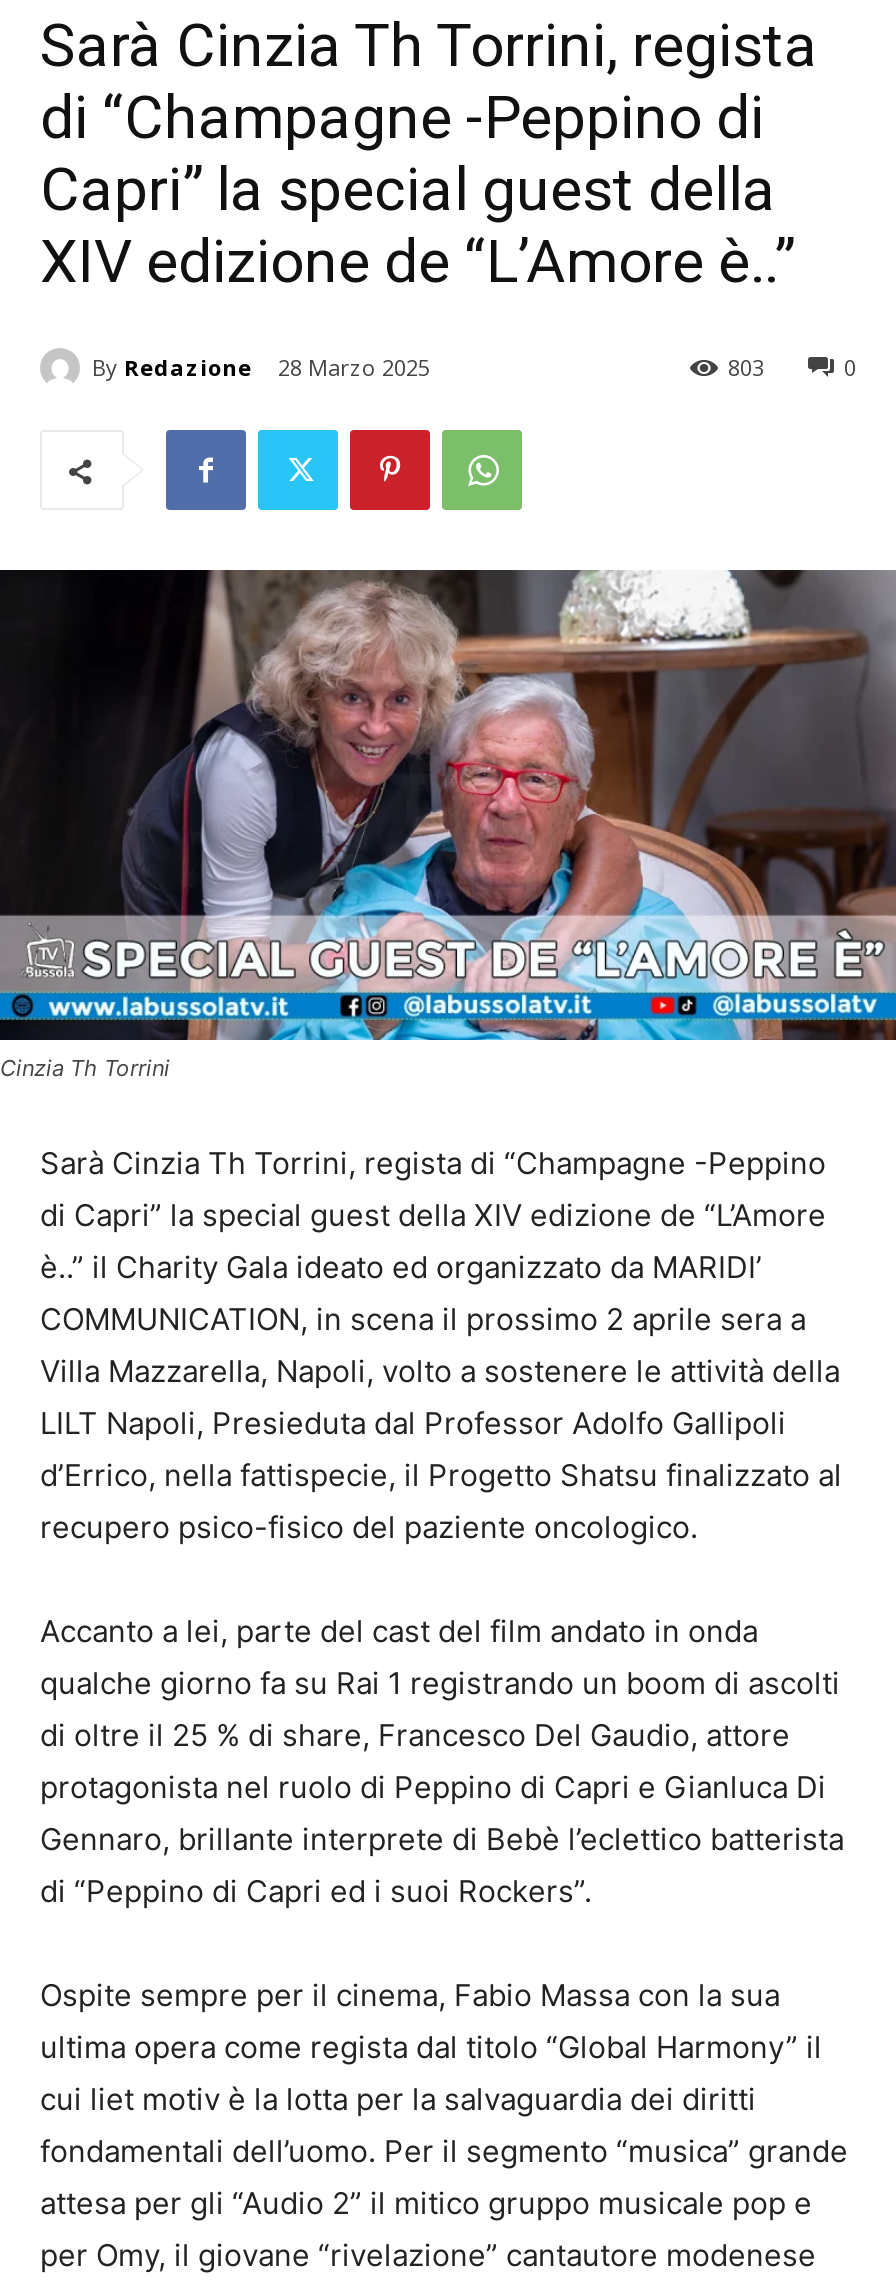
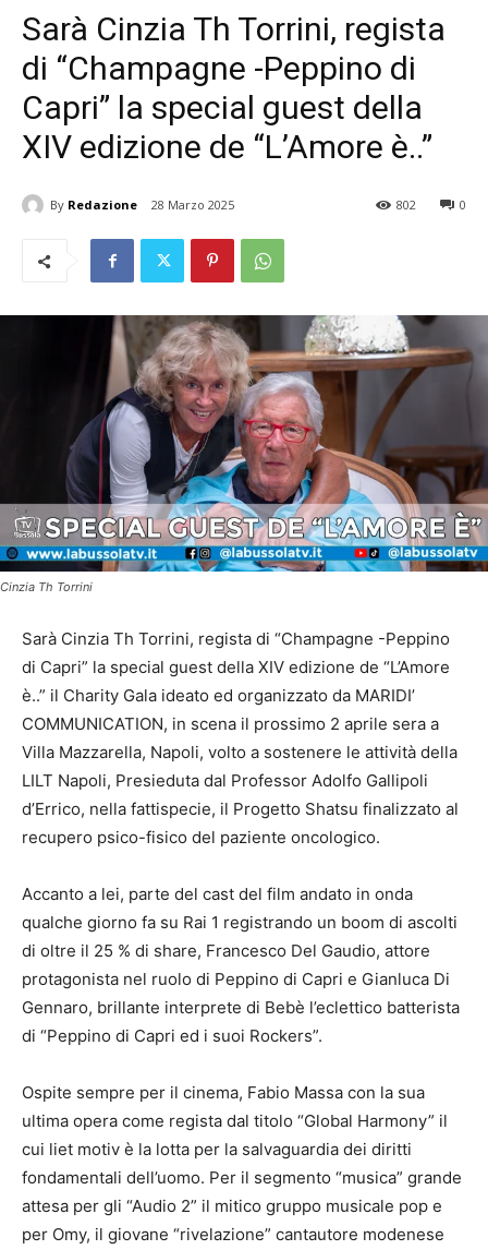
- 803
+ 802
